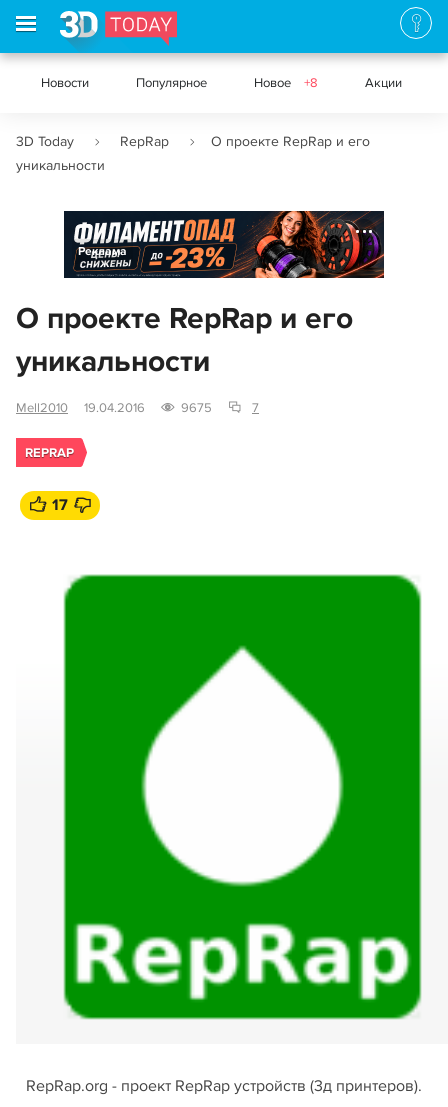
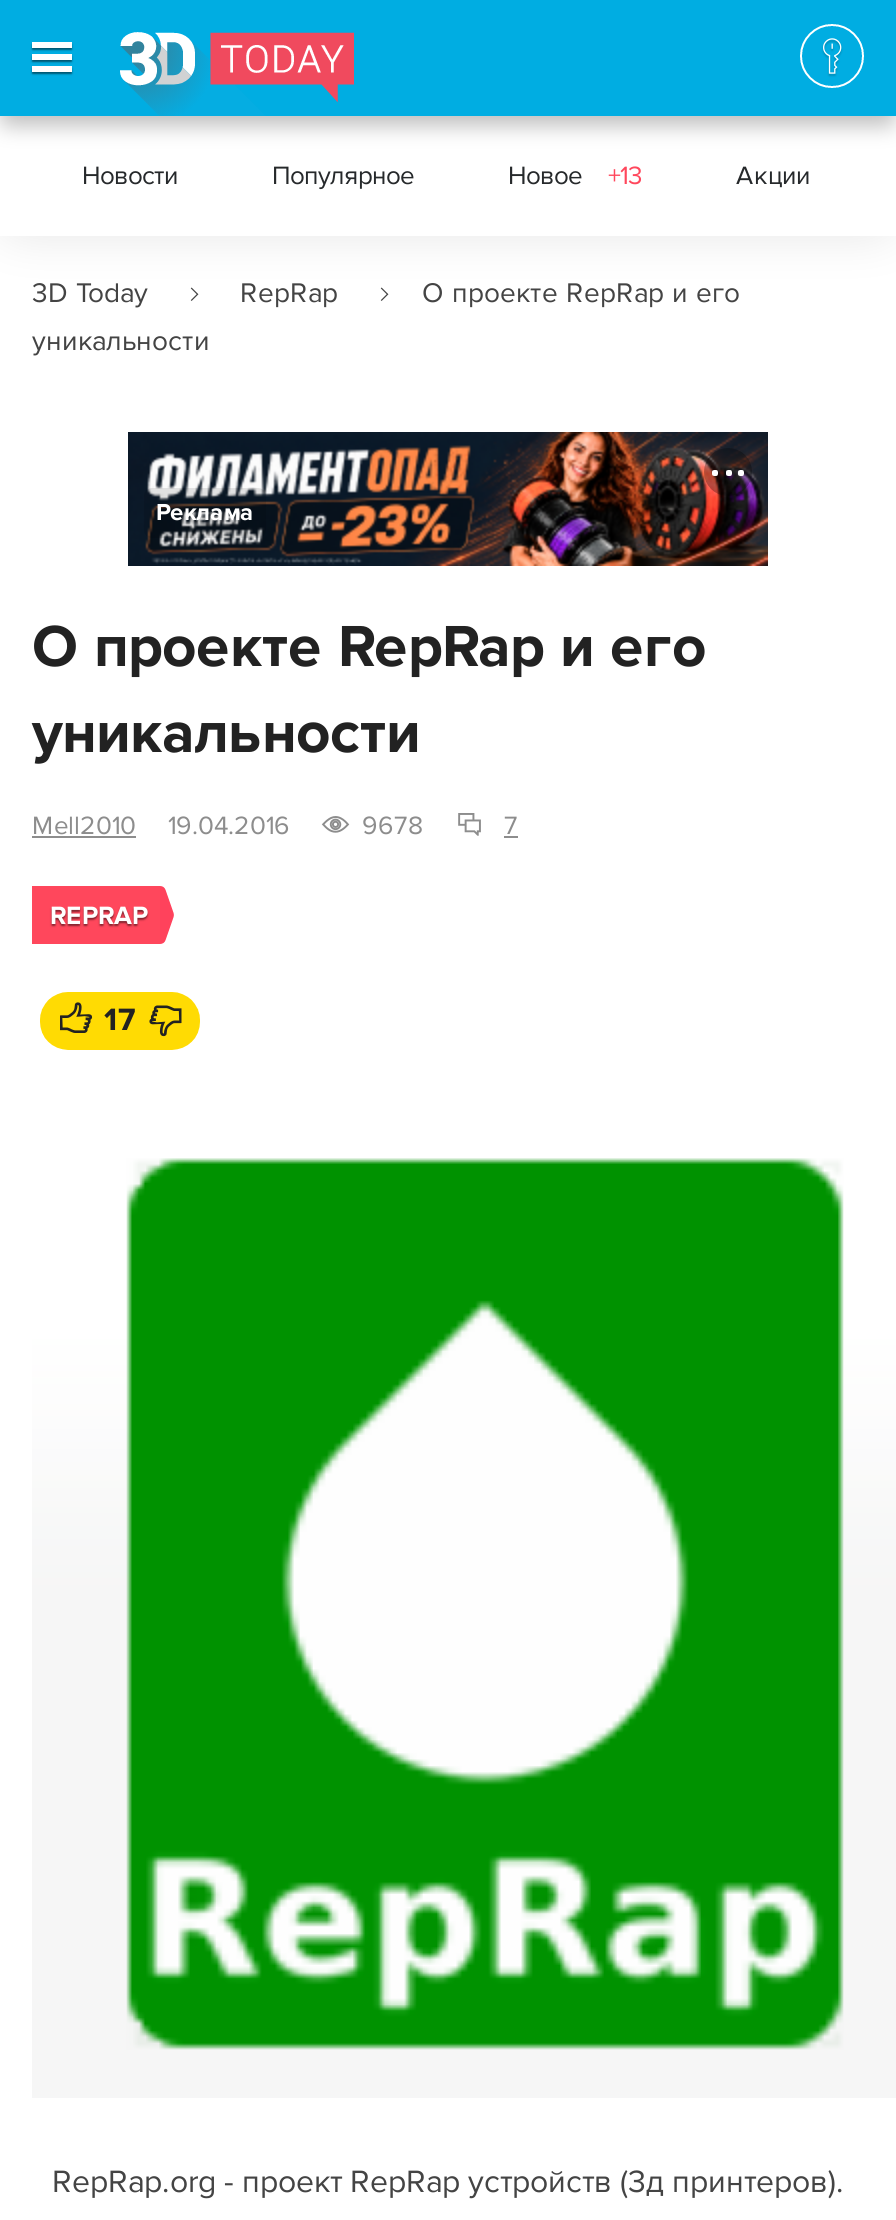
- Новое +8
+ Новое +13

- 9675
+ 9678
